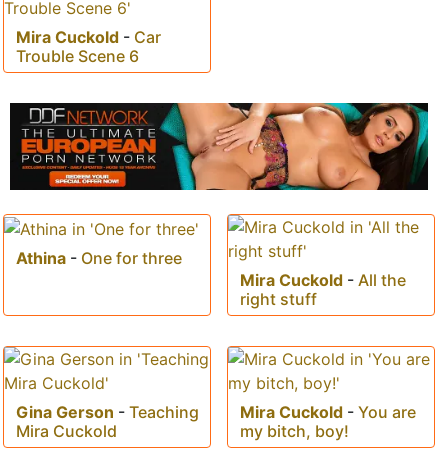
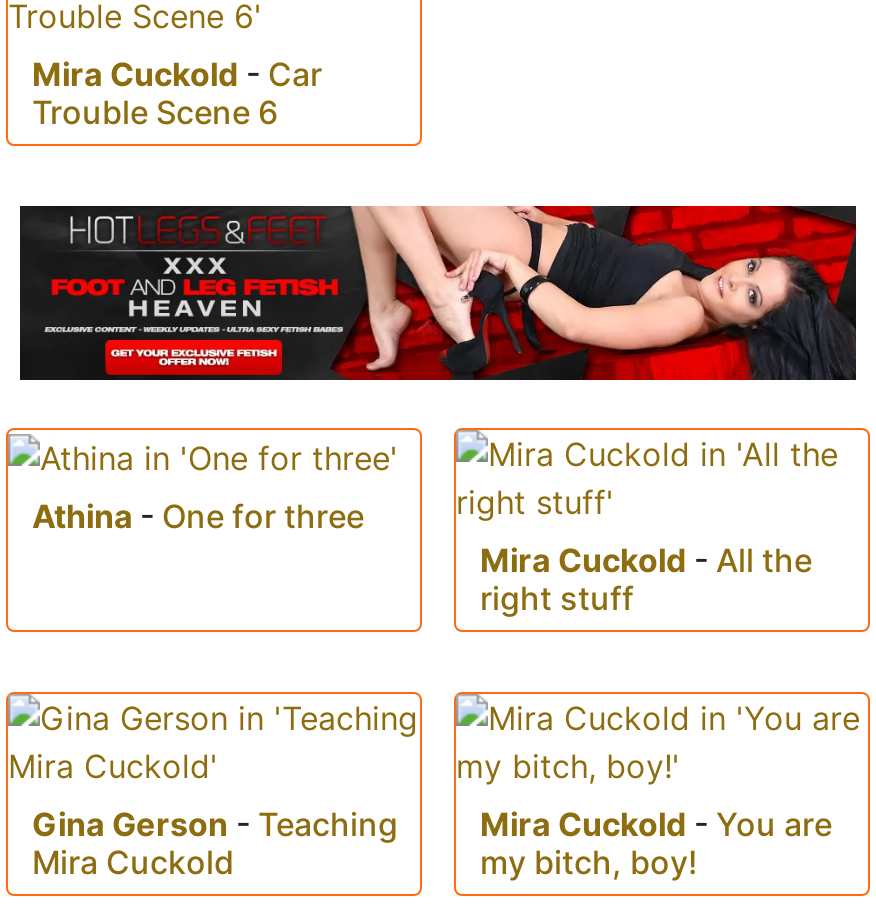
- [image]
+ [image]
